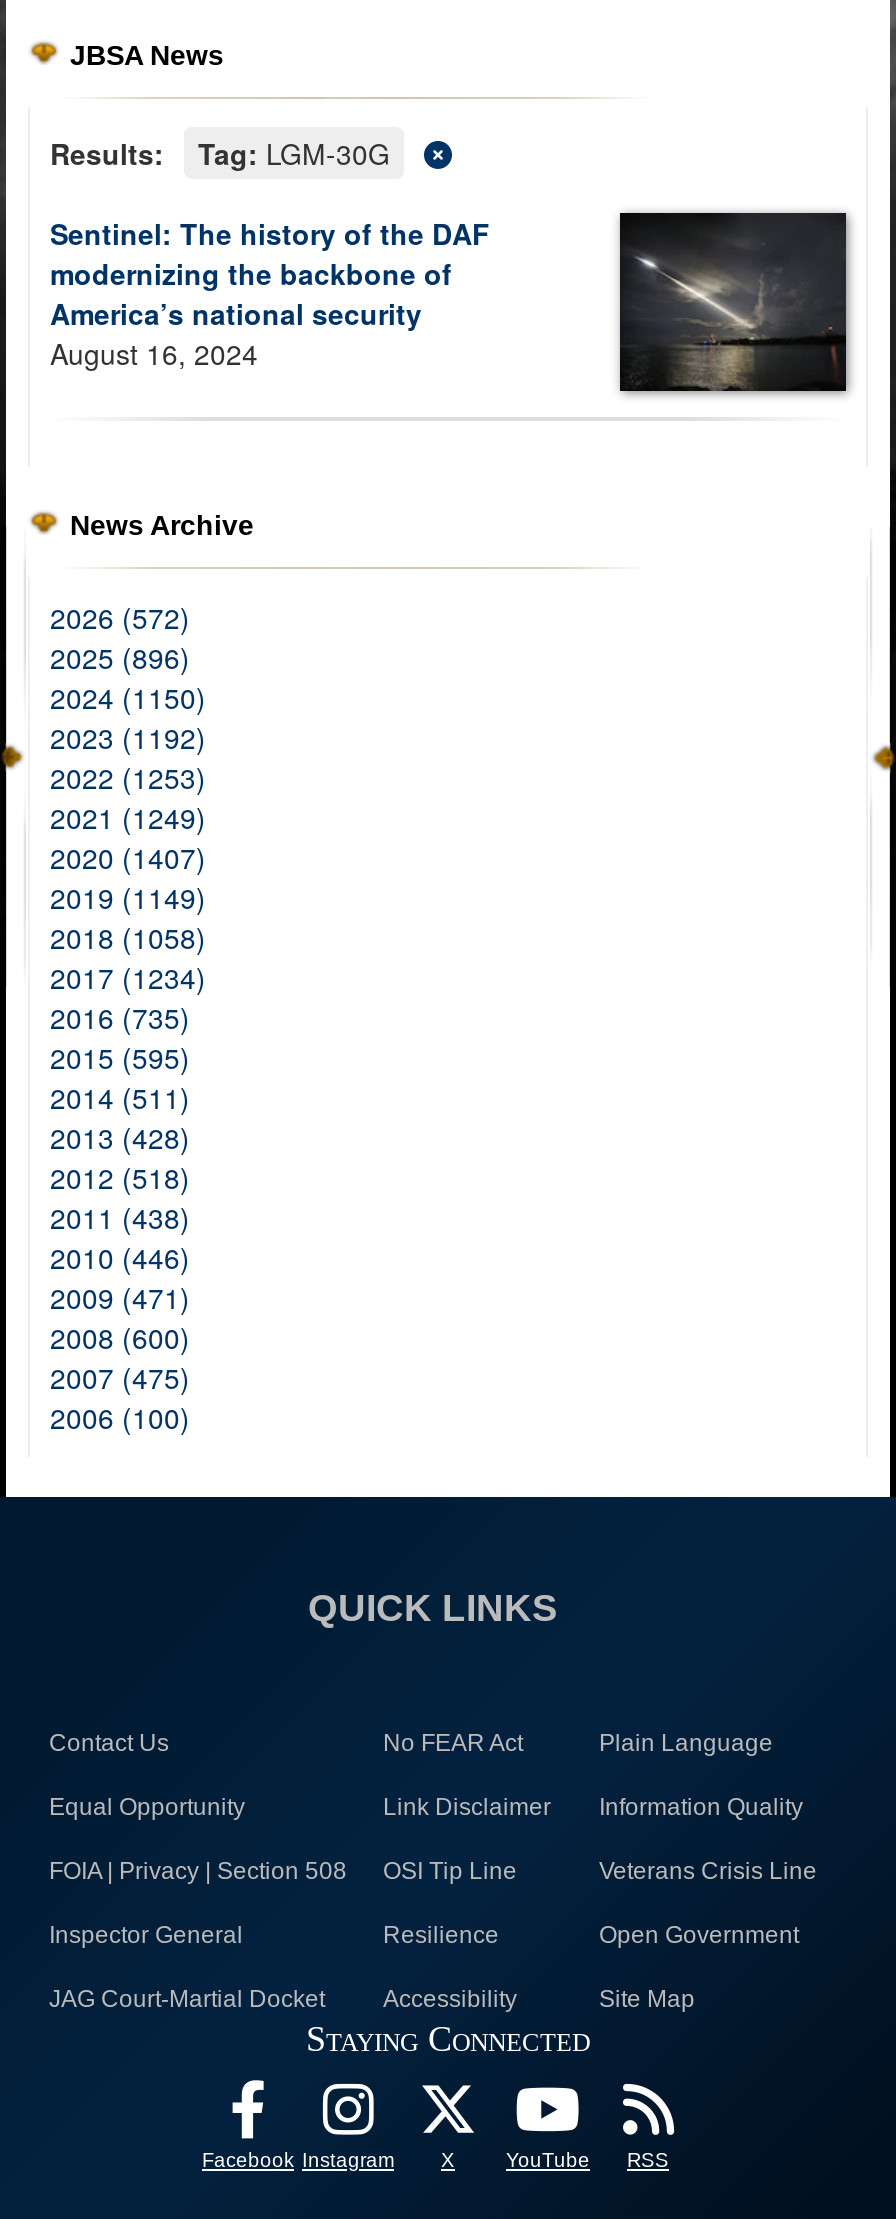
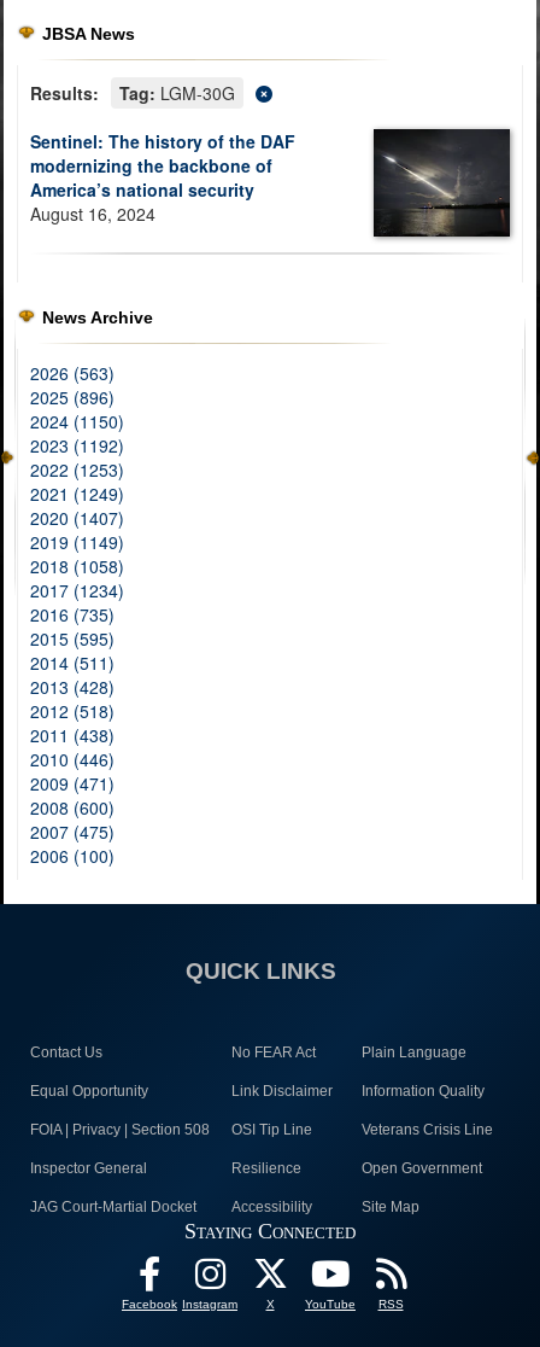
- 2026 (572)
+ 2026 (563)
